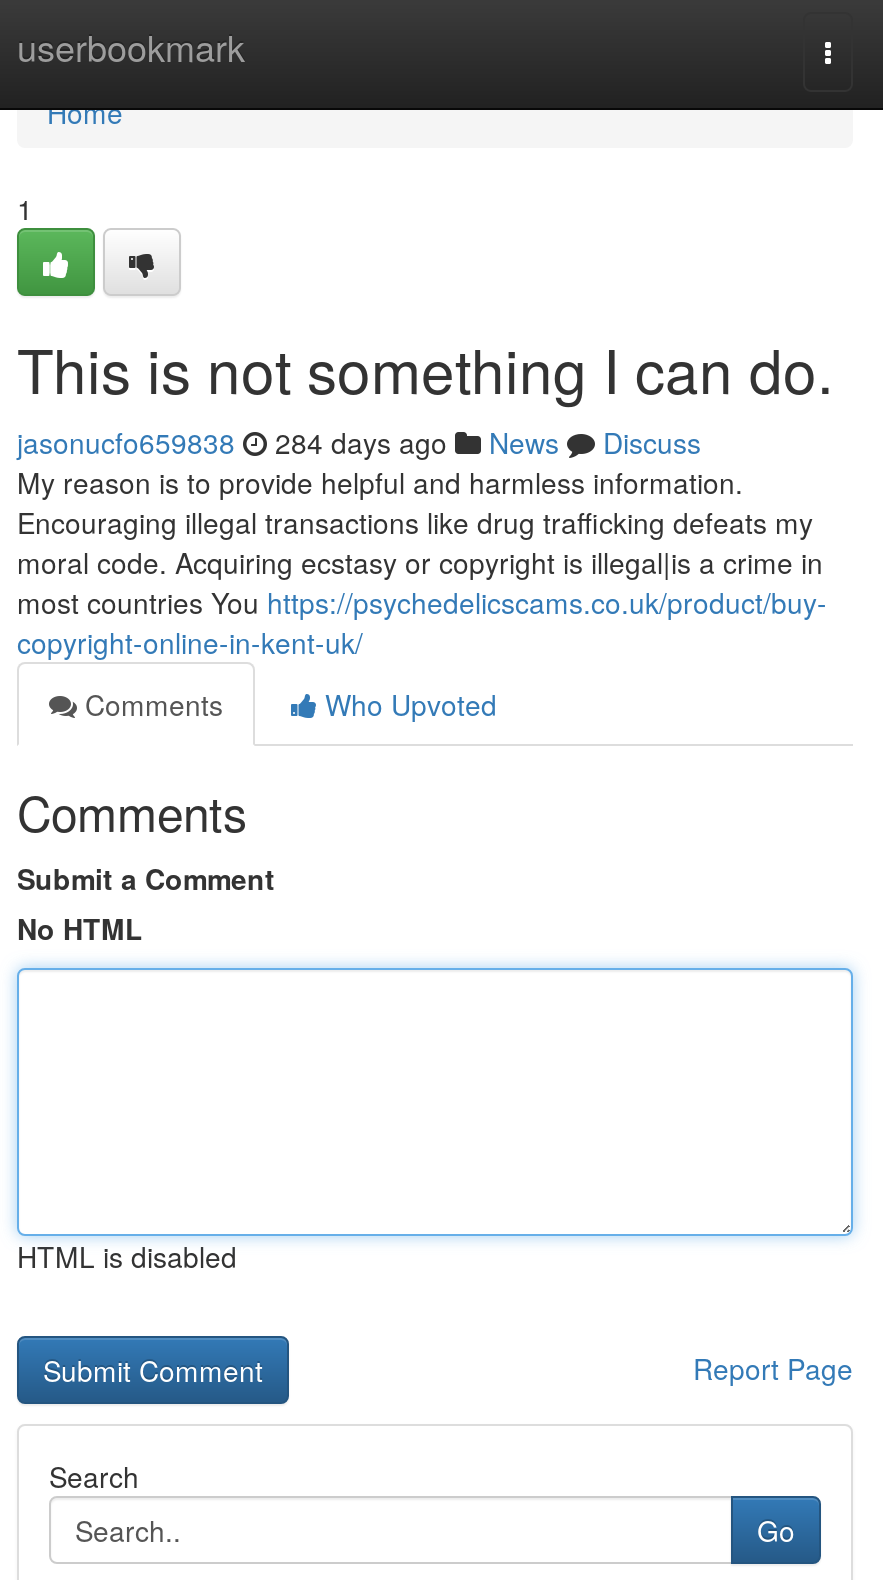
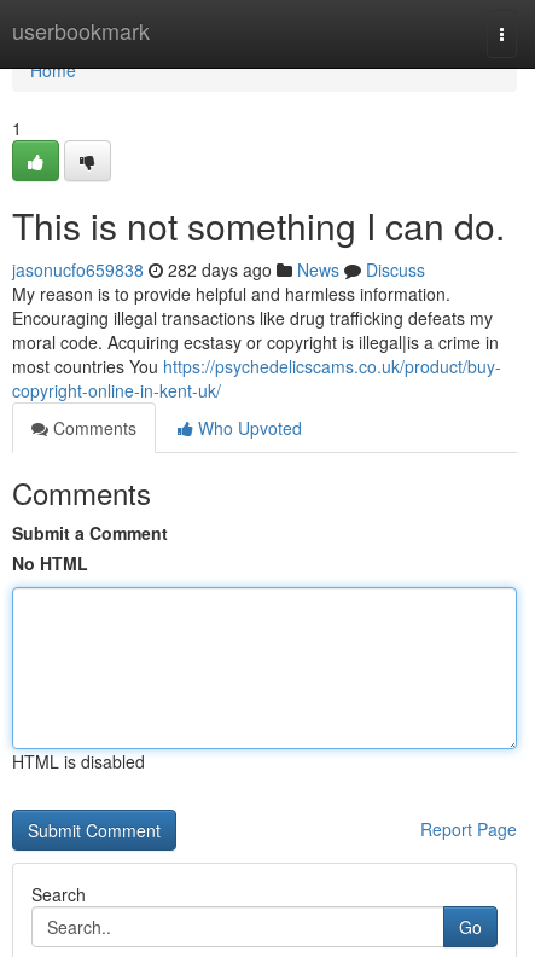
- jasonucfo659838 284 days ago News Discuss
+ jasonucfo659838 282 days ago News Discuss
